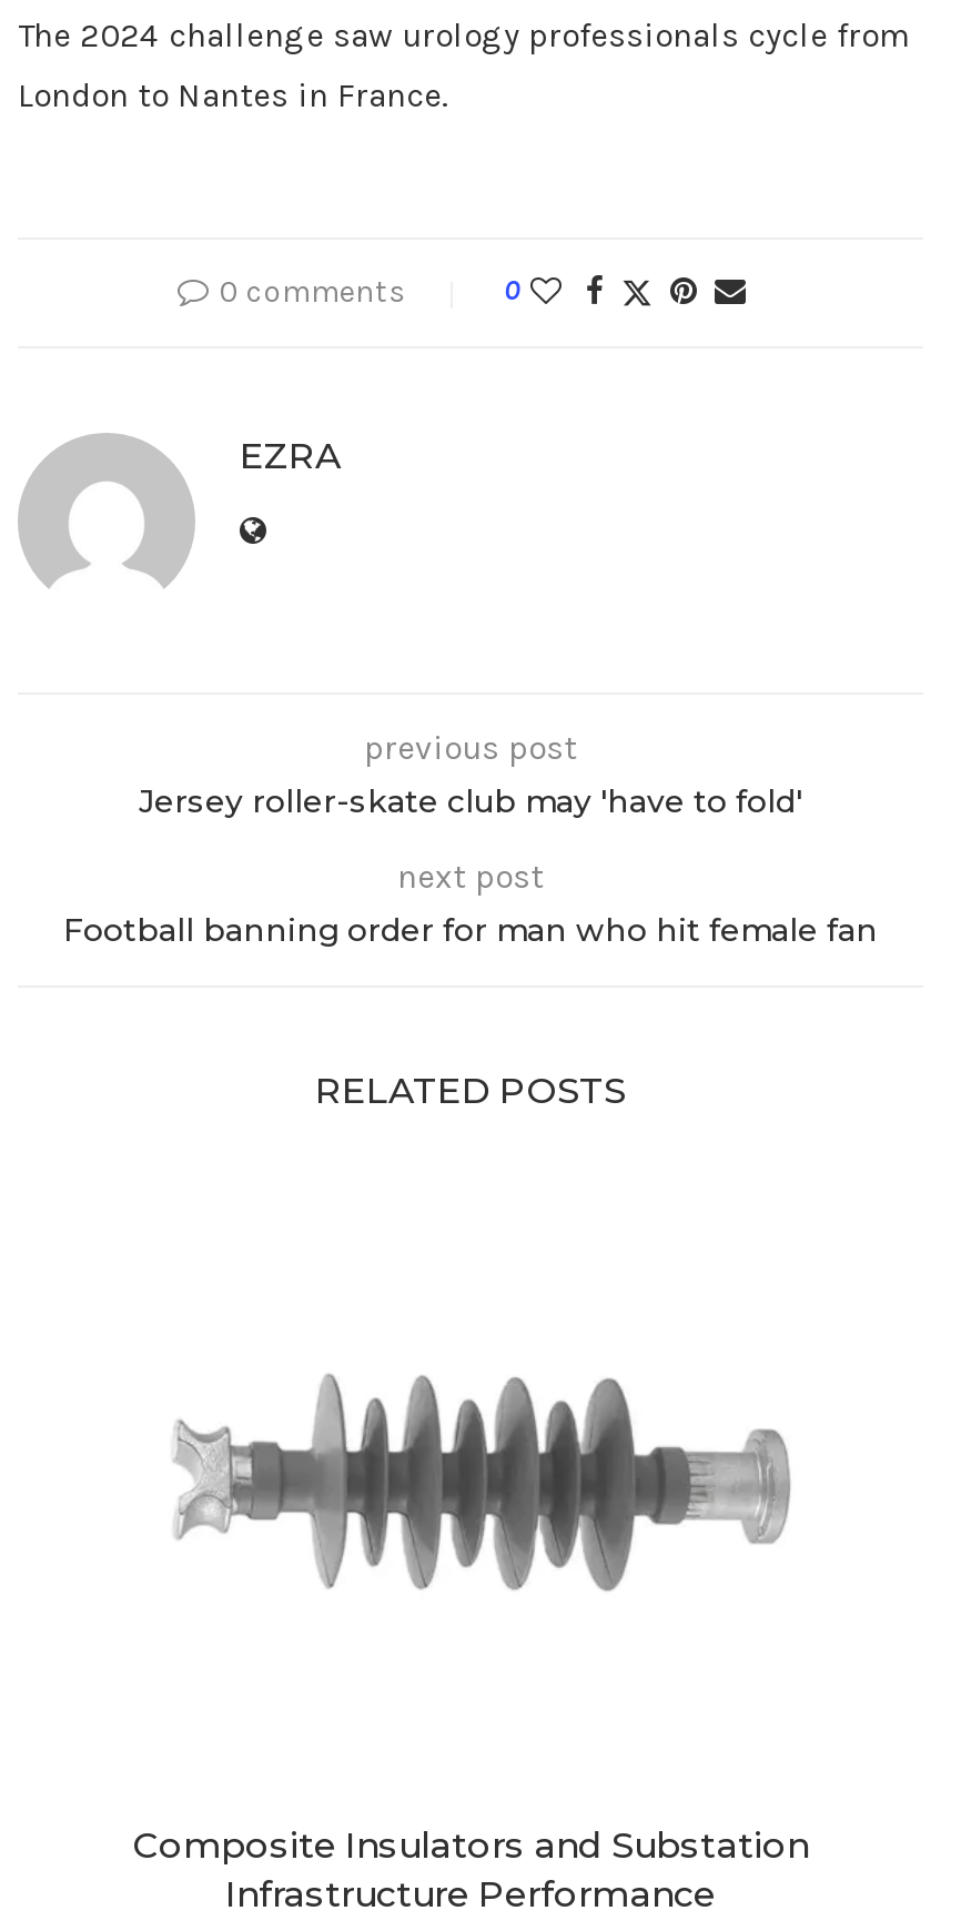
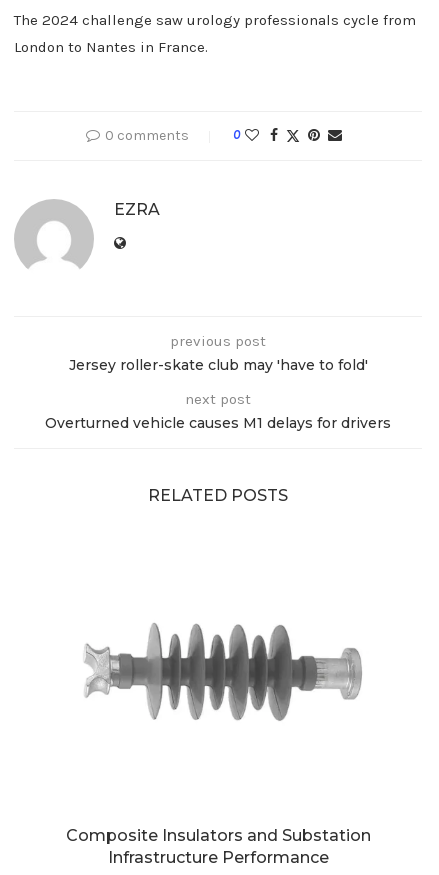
- Football banning order for man who hit female fan
+ Overturned vehicle causes M1 delays for drivers
